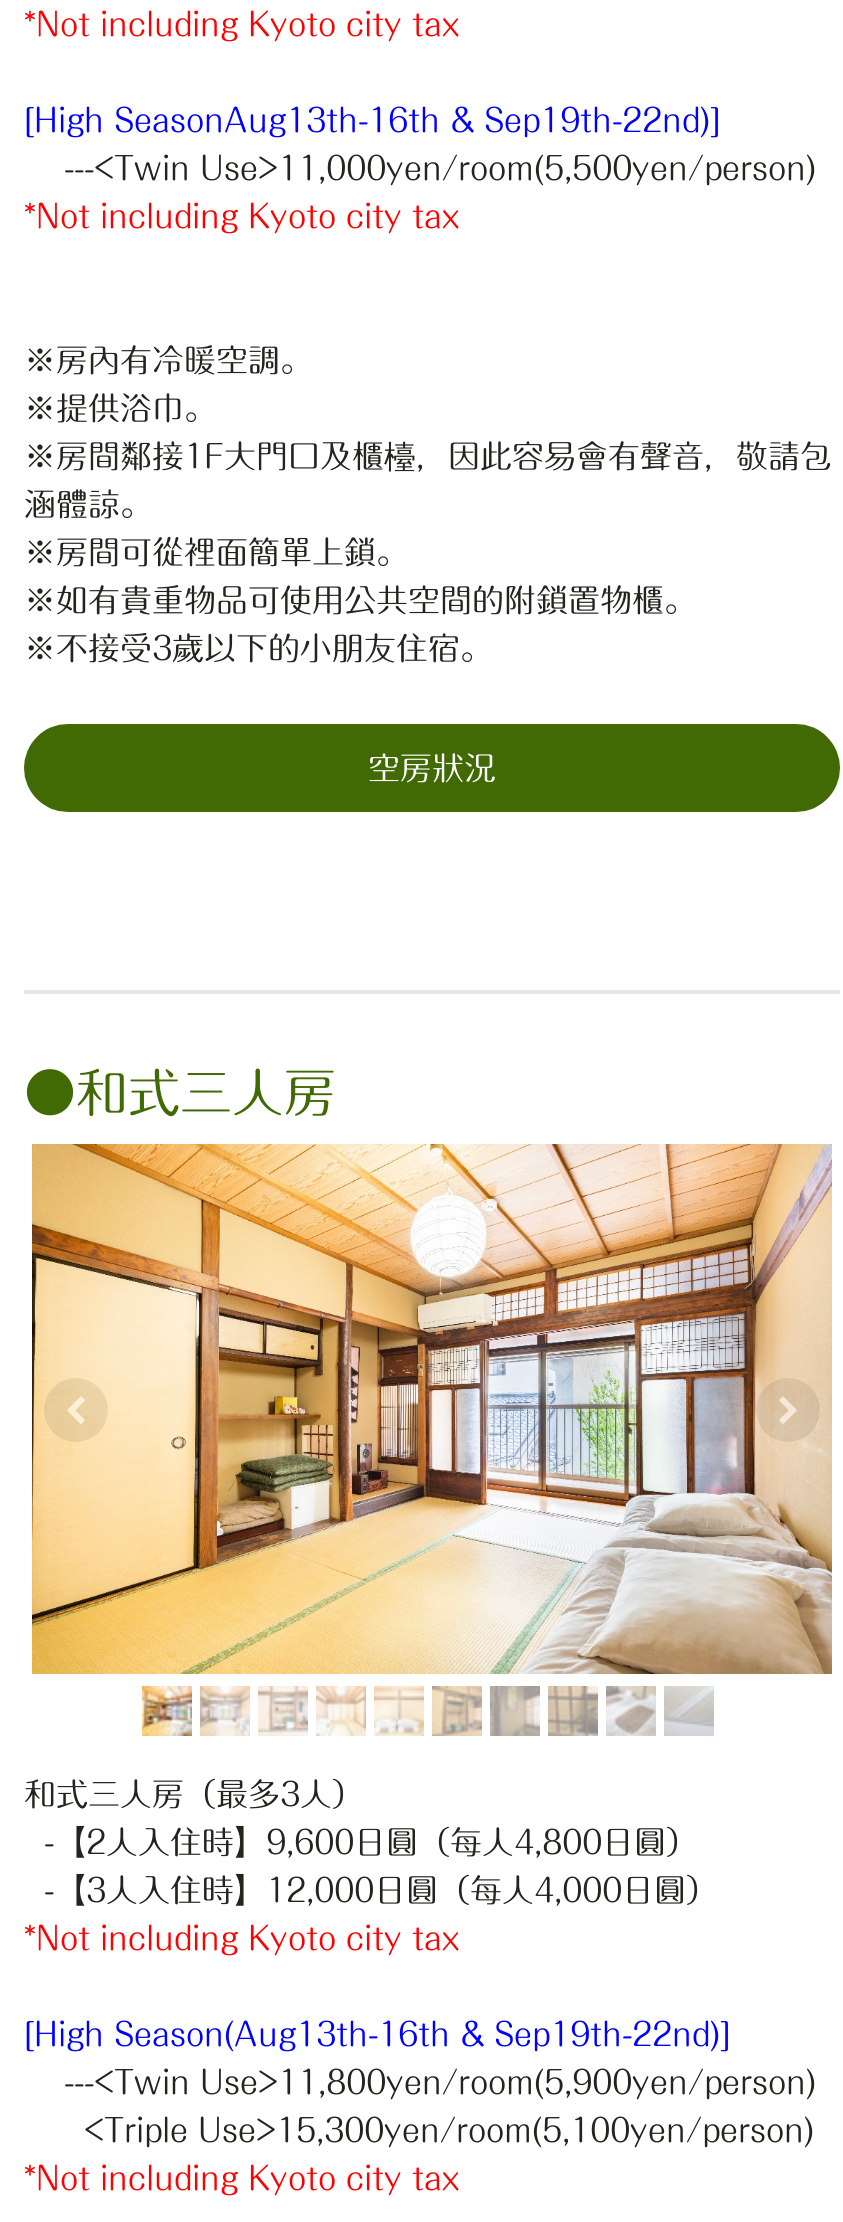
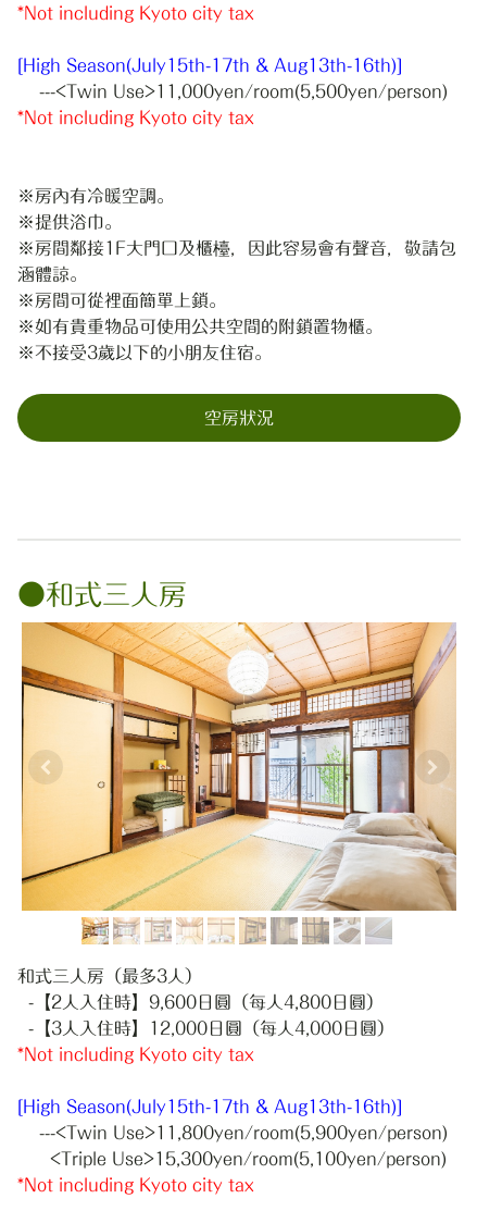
- [High SeasonAug13th-16th & Sep19th-22nd)]
+ [High Season(July15th-17th & Aug 13th-16th)]

- [High Season(Aug13th-16th & Sep19th-22nd)]
+ [High Season(July15th-17th & Aug 13th-16th)]
